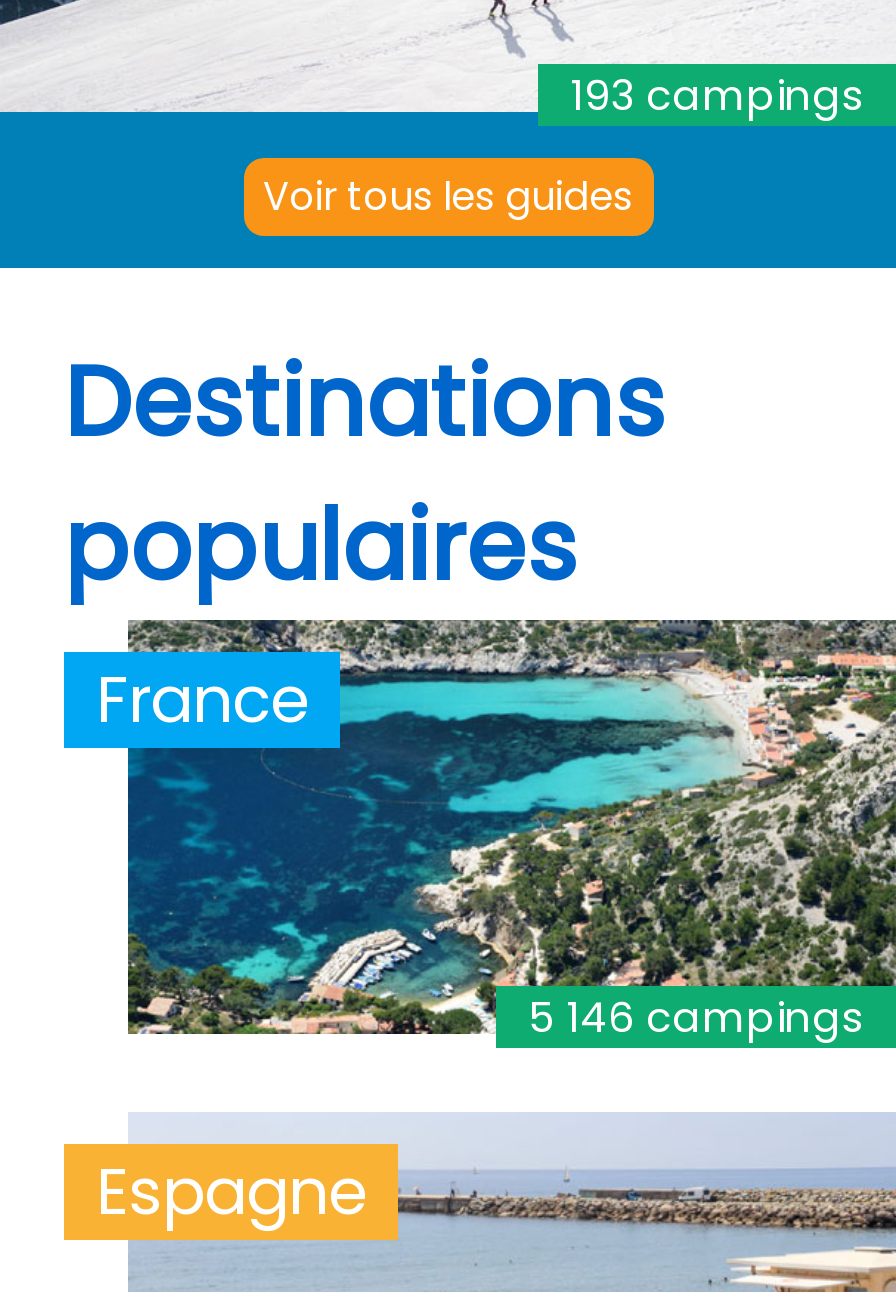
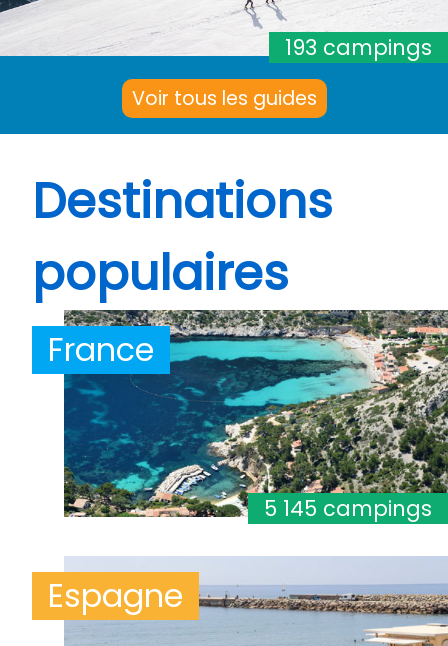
- 5 146 campings
+ 5 145 campings
